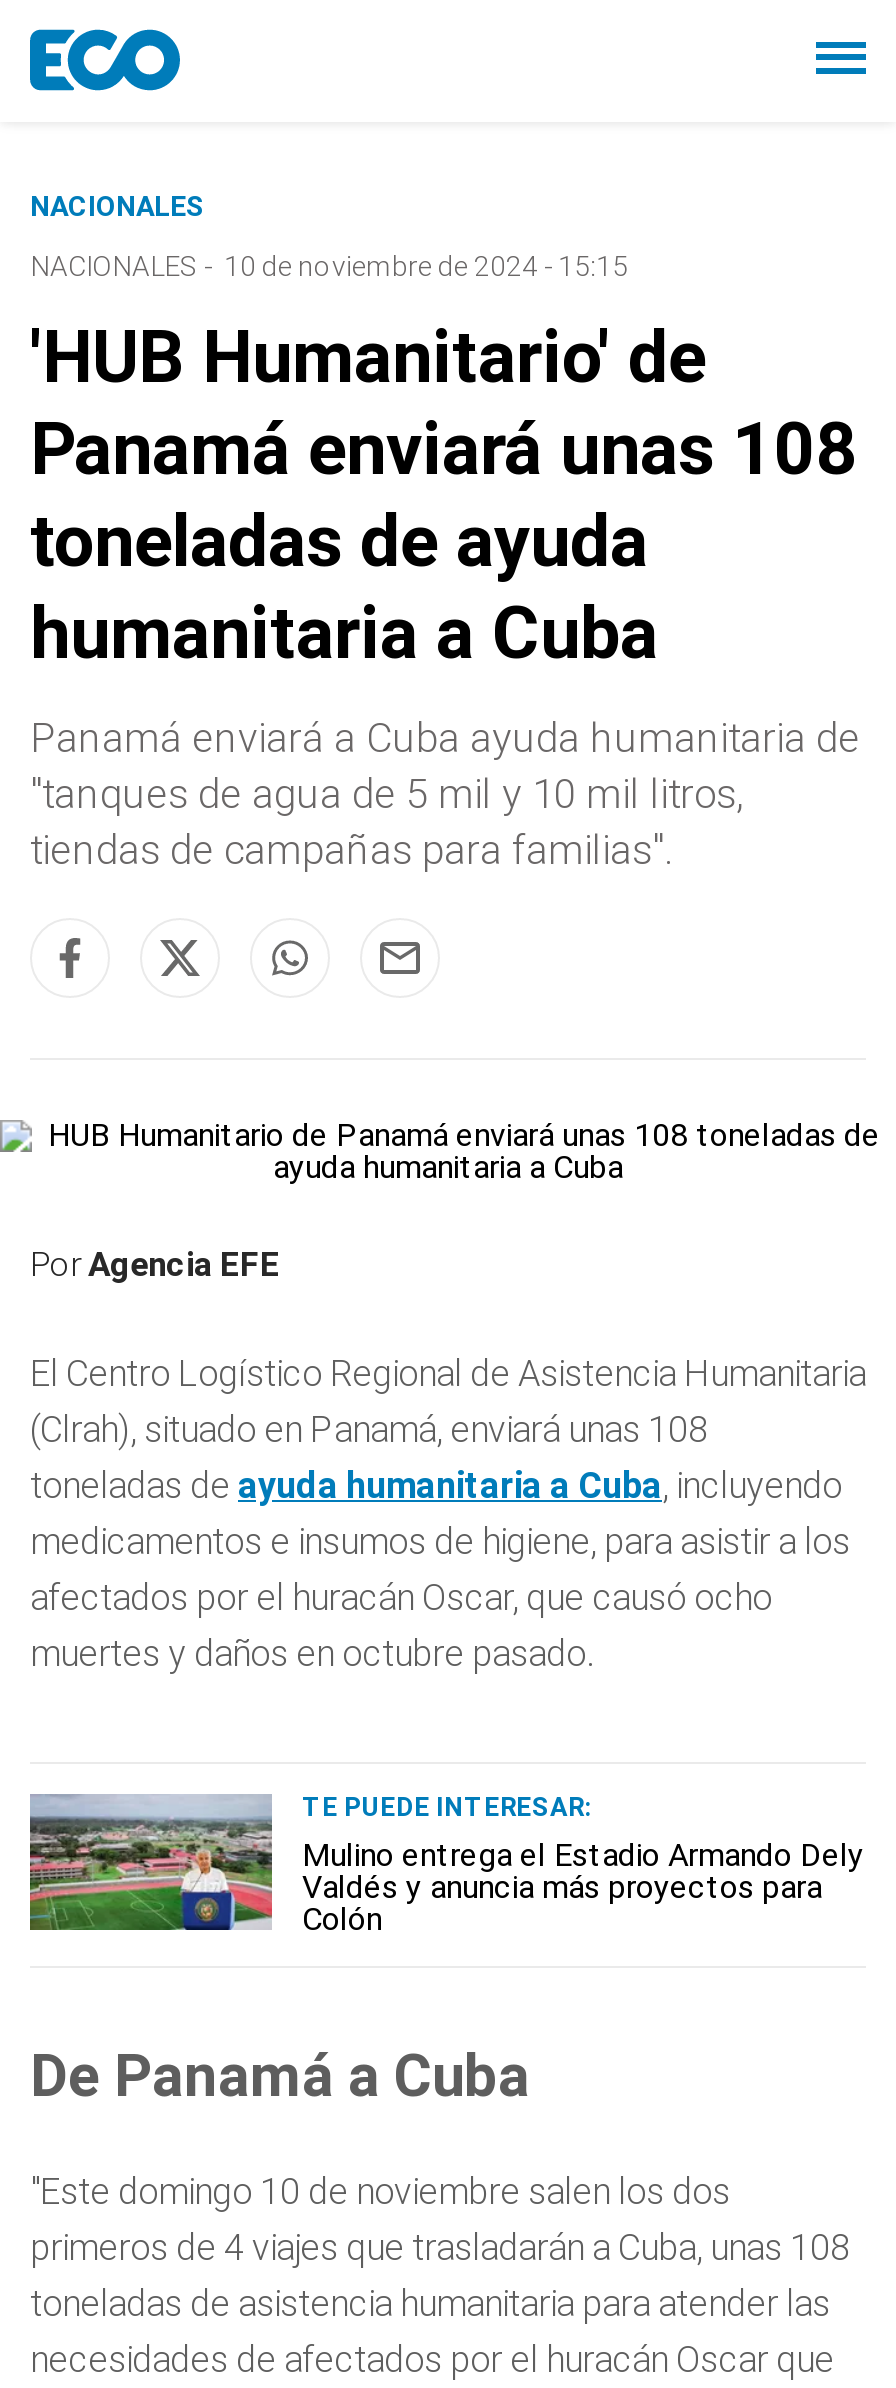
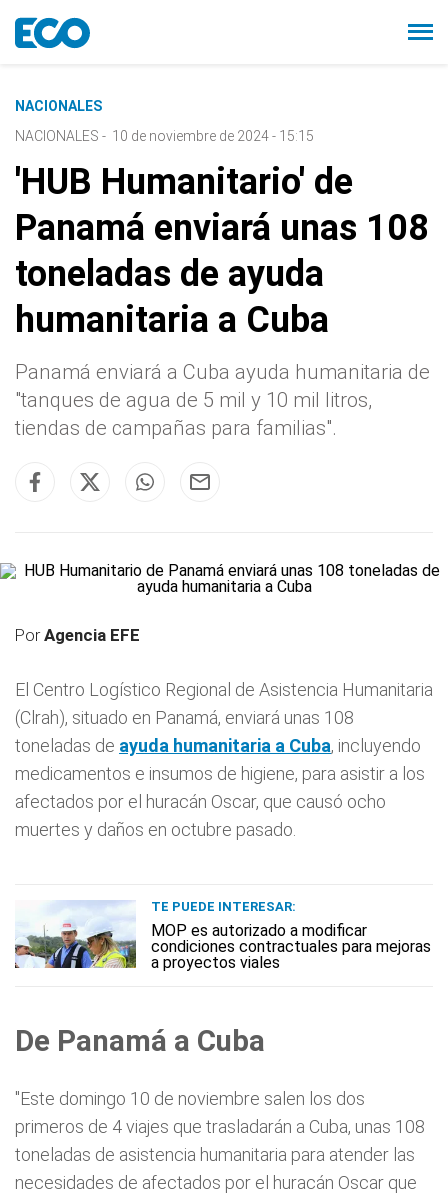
- [image]
- Mulino entrega el Estadio Armando Dely
- Valdés y anuncia más proyectos para
- Colón
+ [image]
+ MOP es autorizado a modificar
+ condiciones contractuales para mejoras
+ a proyectos viales
